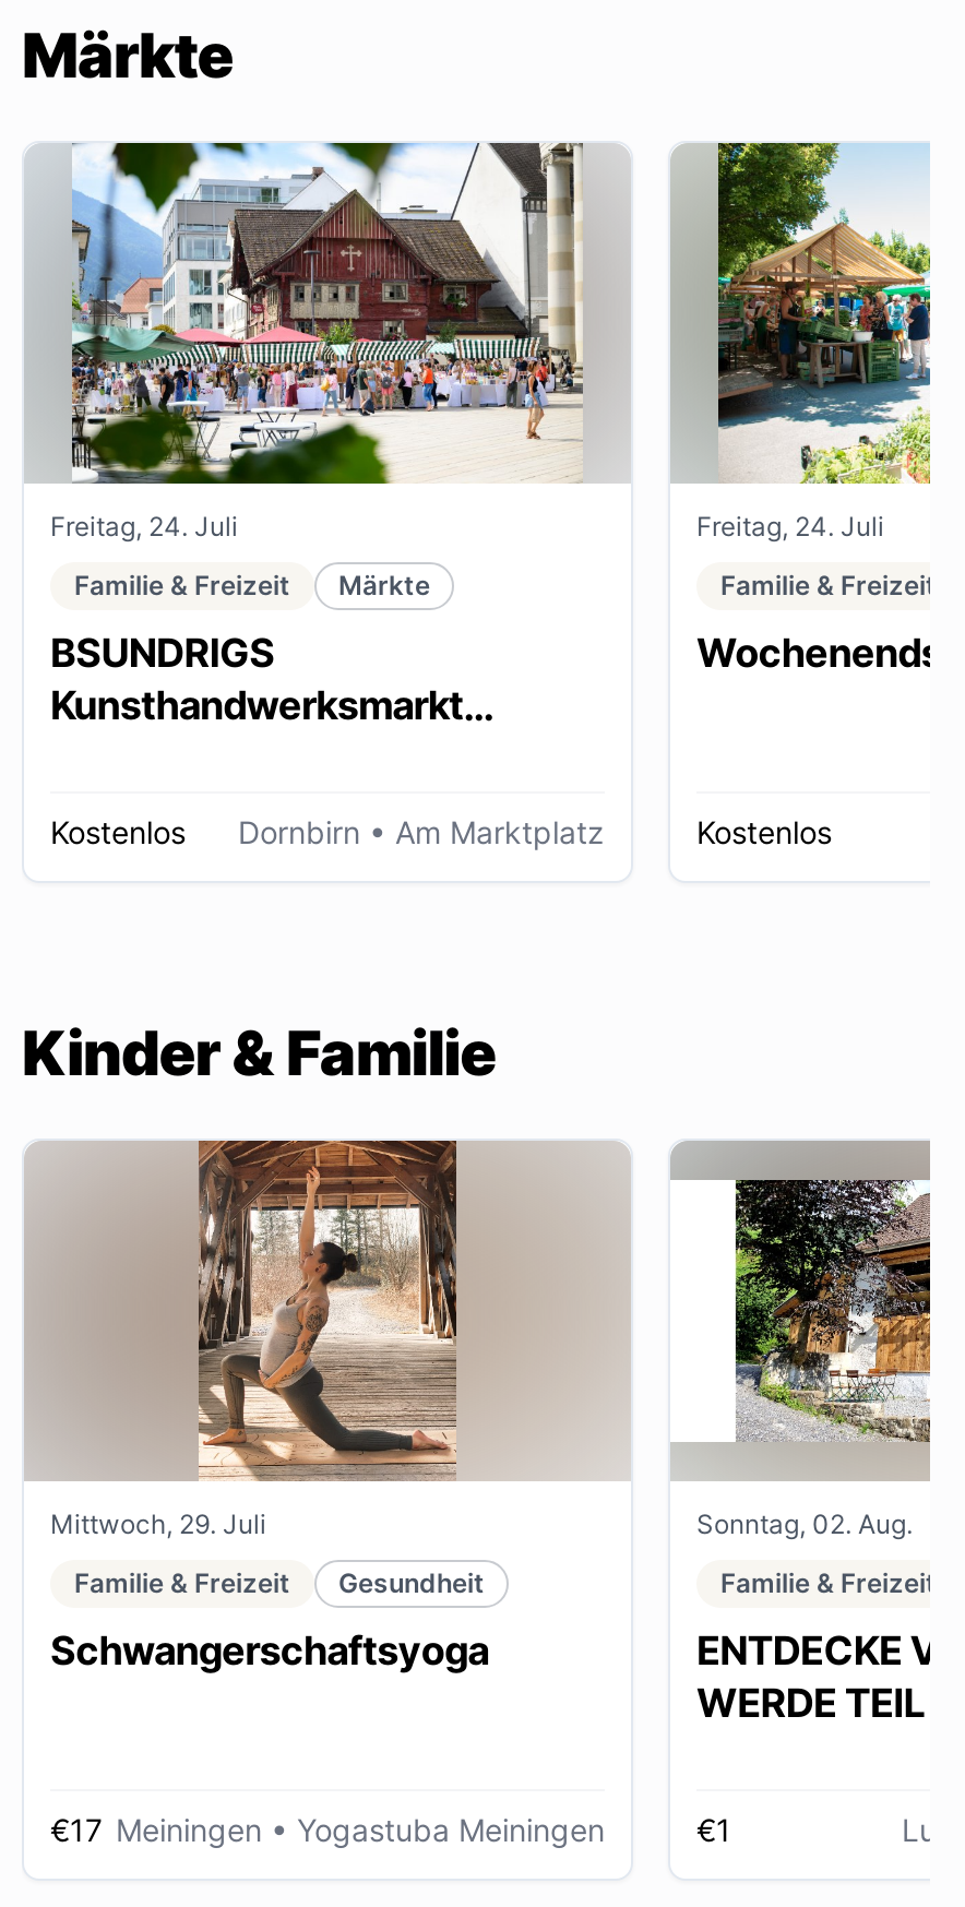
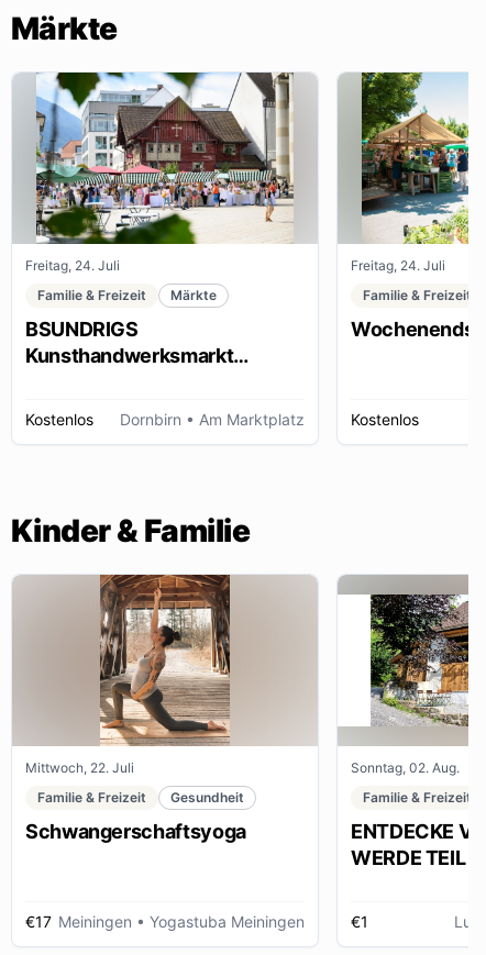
- Mittwoch, 29. Juli
+ Mittwoch, 22. Juli
